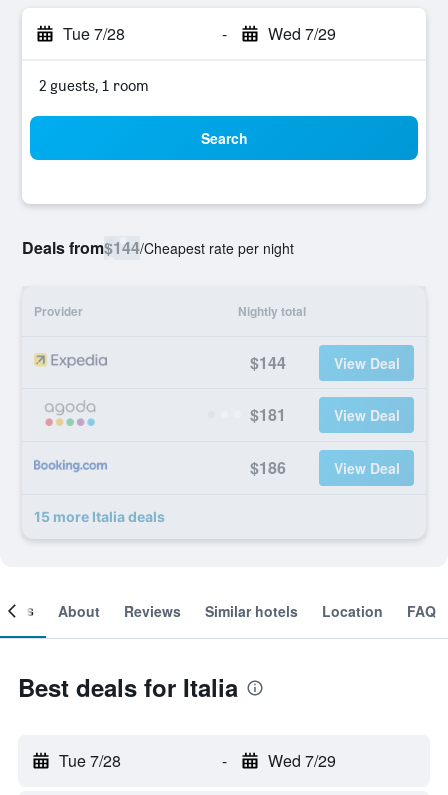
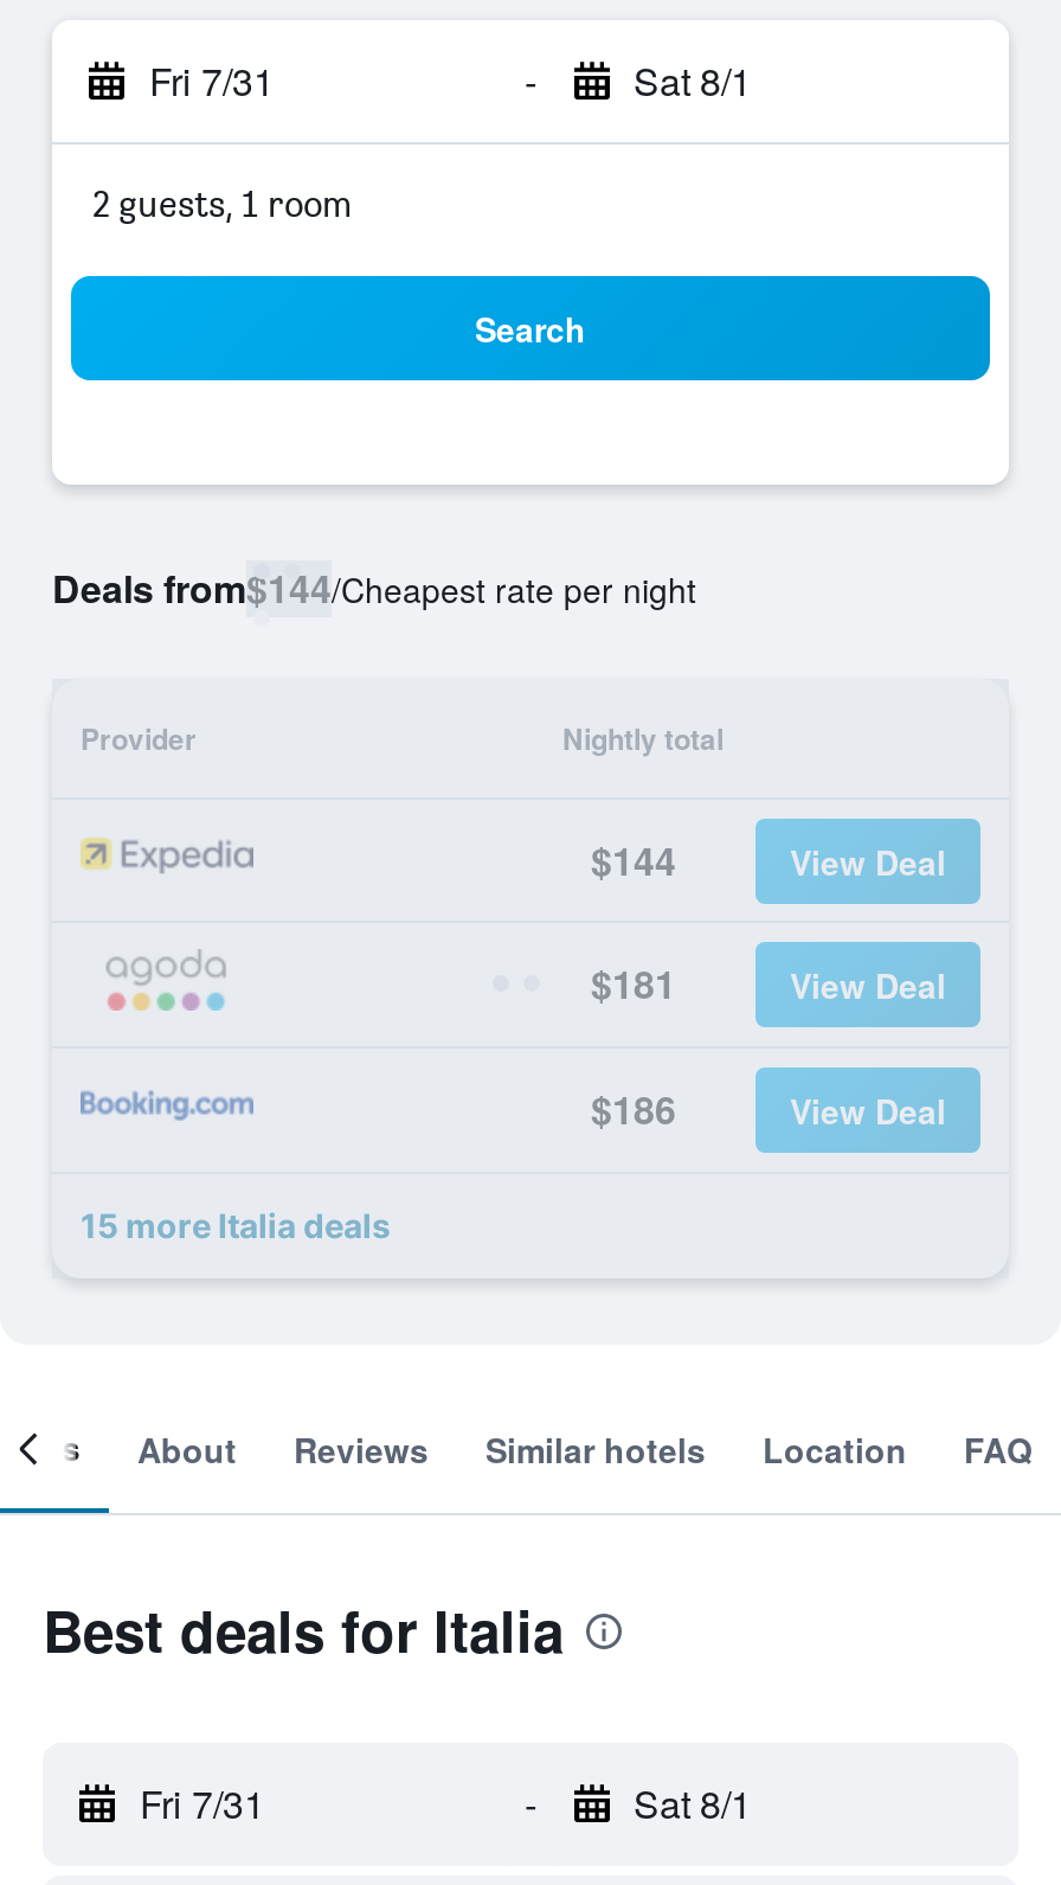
- Tue 7/28
+ Fri 7/31

- Wed 7/29
+ Sat 8/1

- Tue 7/28
+ Fri 7/31

- Wed 7/29
+ Sat 8/1
